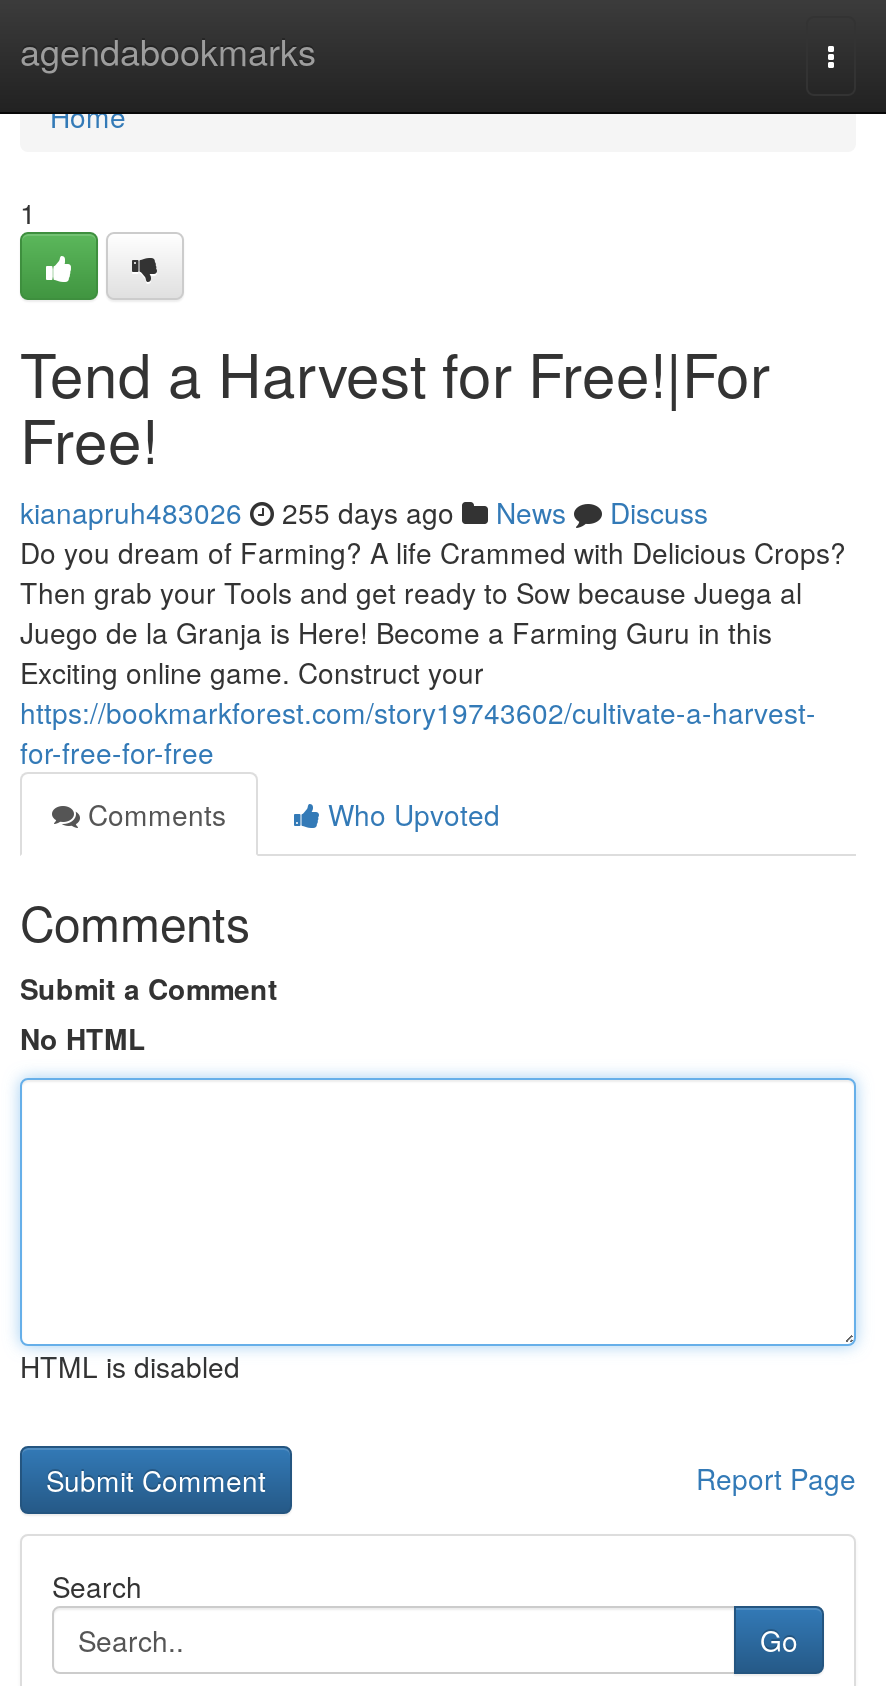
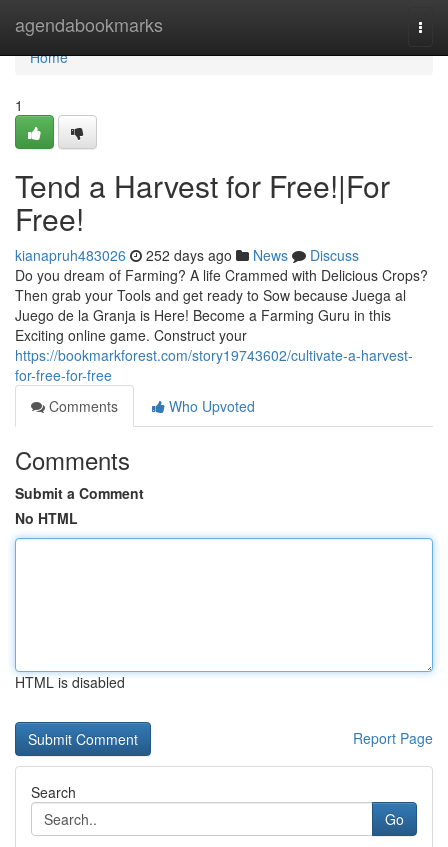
- kianapruh483026 255 days ago News Discuss
+ kianapruh483026 252 days ago News Discuss
